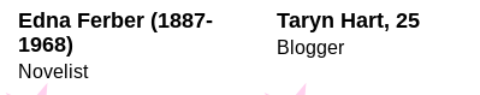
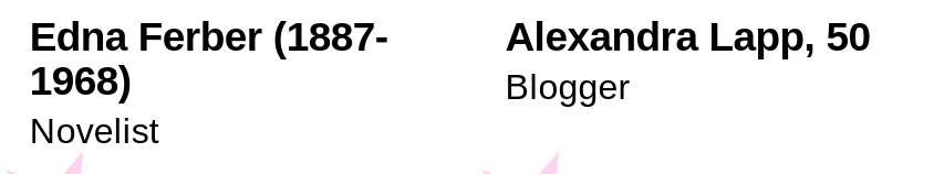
- Taryn Hart, 25
+ Alexandra Lapp, 50
